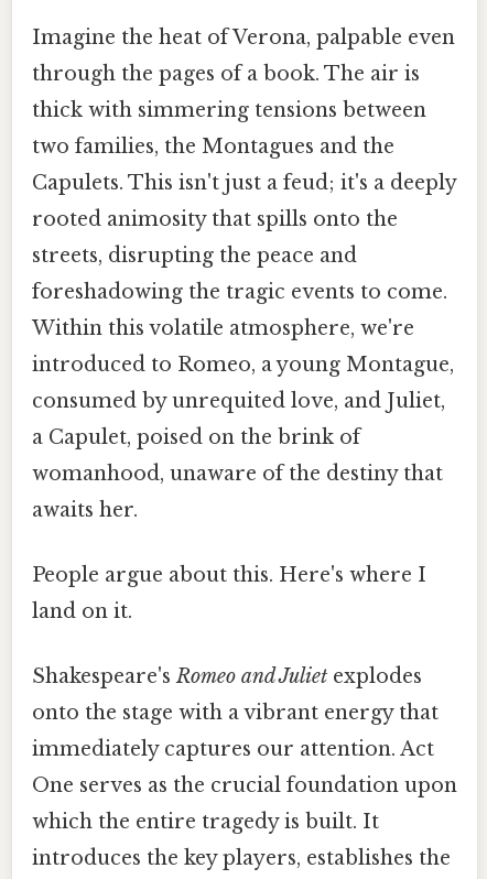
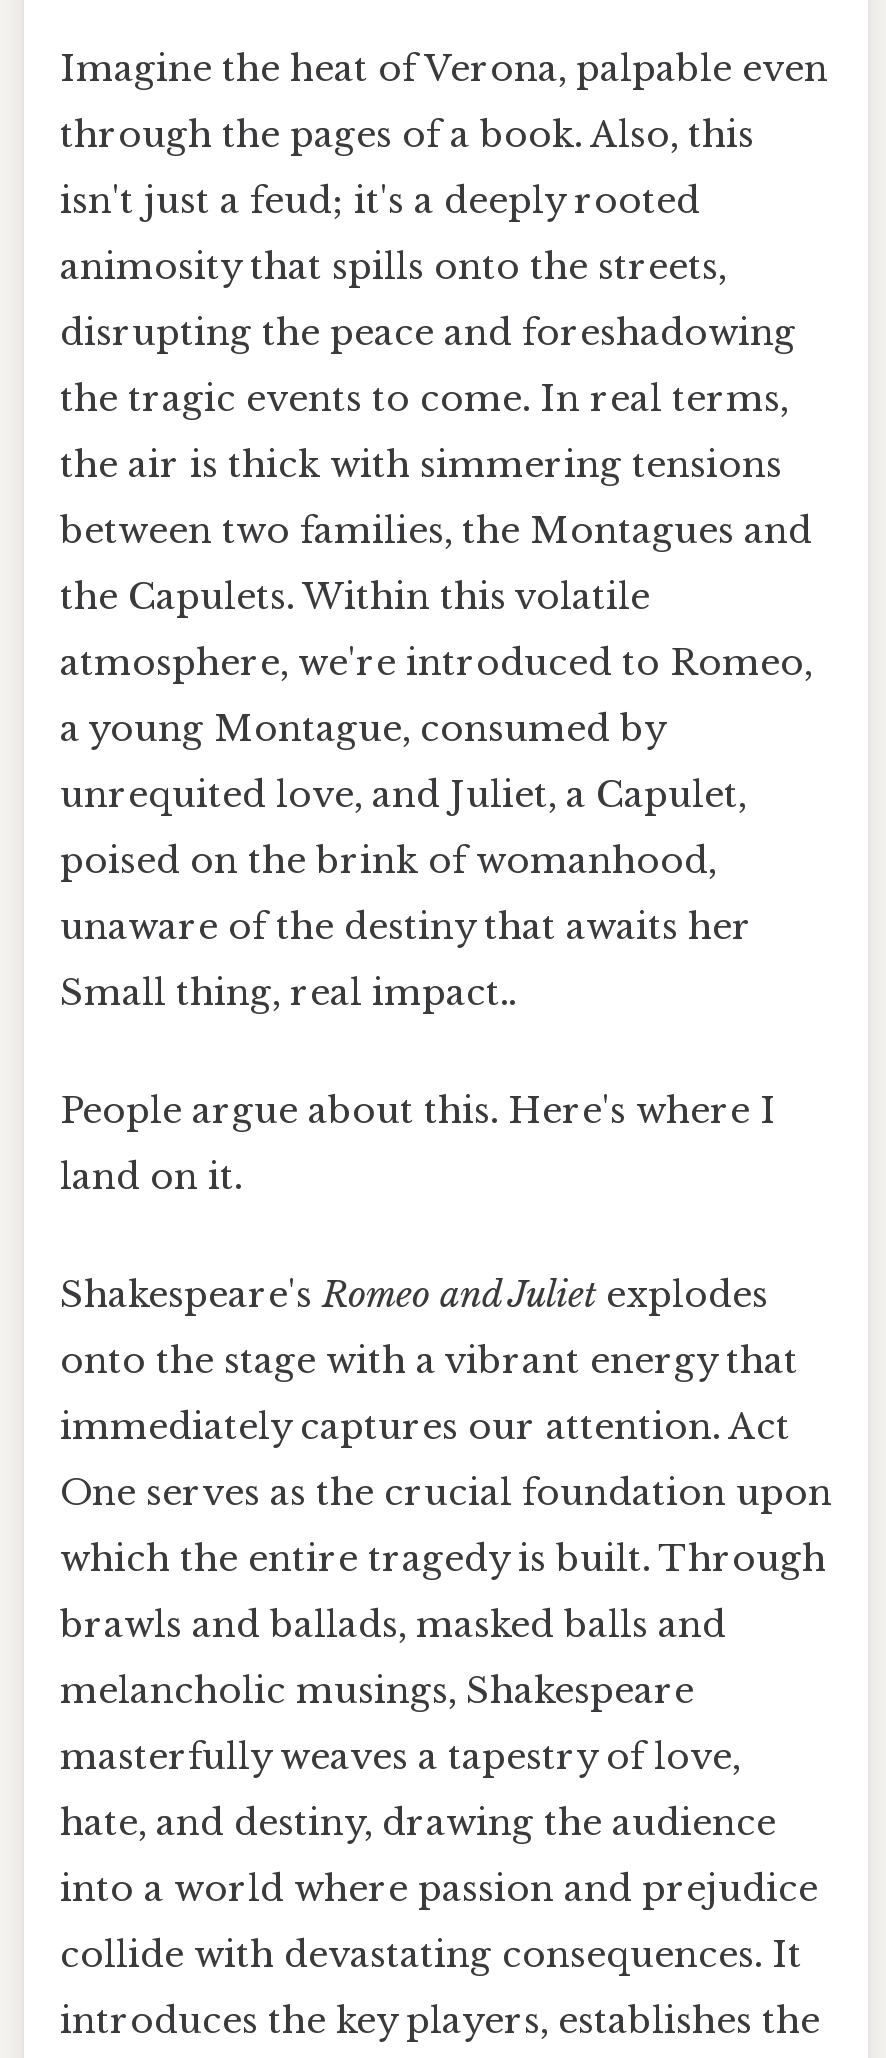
- through the pages of a book. The air is
- thick with simmering tensions between
- two families, the Montagues and the
- Capulets. This isn't just a feud; it's a deeply
- rooted animosity that spills onto the
- streets, disrupting the peace and
- foreshadowing the tragic events to come.
- Within this volatile atmosphere, we're
- introduced to Romeo, a young Montague,
- consumed by unrequited love, and Juliet,
- a Capulet, poised on the brink of
- womanhood, unaware of the destiny that
- awaits her.
+ through the pages of a book. Also, this
+ isn't just a feud; it's a deeply rooted
+ animosity that spills onto the streets,
+ disrupting the peace and foreshadowing
+ the tragic events to come. In real terms,
+ the air is thick with simmering tensions
+ between two families, the Montagues and
+ the Capulets. Within this volatile
+ atmosphere, we're introduced to Romeo,
+ a young Montague, consumed by
+ unrequited love, and Juliet, a Capulet,
+ poised on the brink of womanhood,
+ unaware of the destiny that awaits her
+ Small thing, real impact..

- which the entire tragedy is built. It
+ which the entire tragedy is built. Through
+ brawls and ballads, masked balls and
+ melancholic musings, Shakespeare
+ masterfully weaves a tapestry of love,
+ hate, and destiny, drawing the audience
+ into a world where passion and prejudice
+ collide with devastating consequences. It
